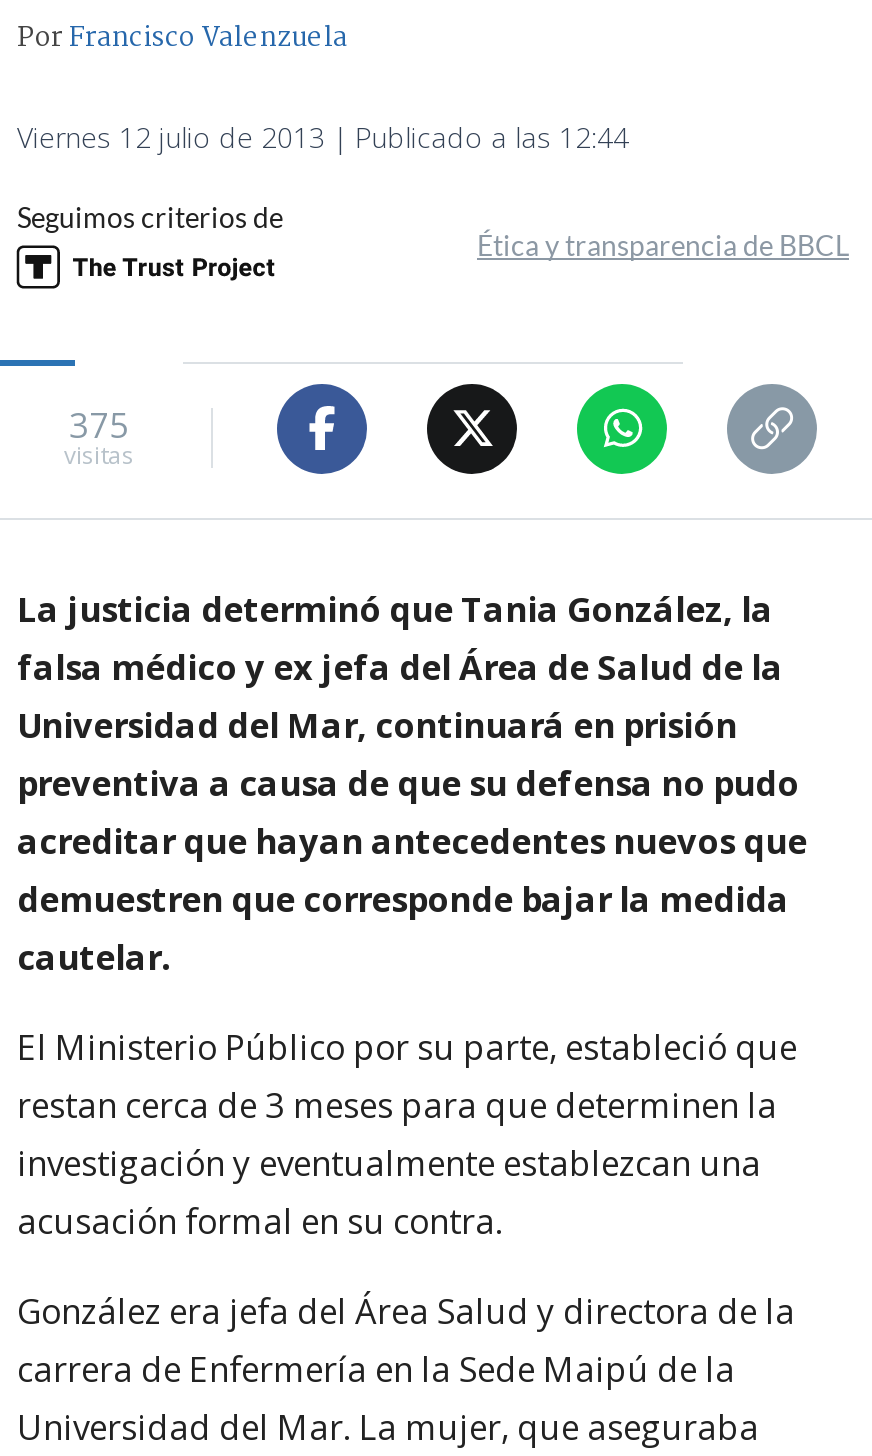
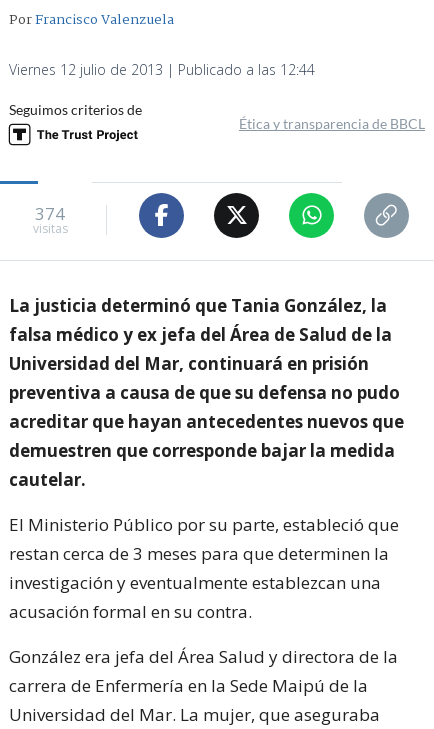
- 375
+ 374
